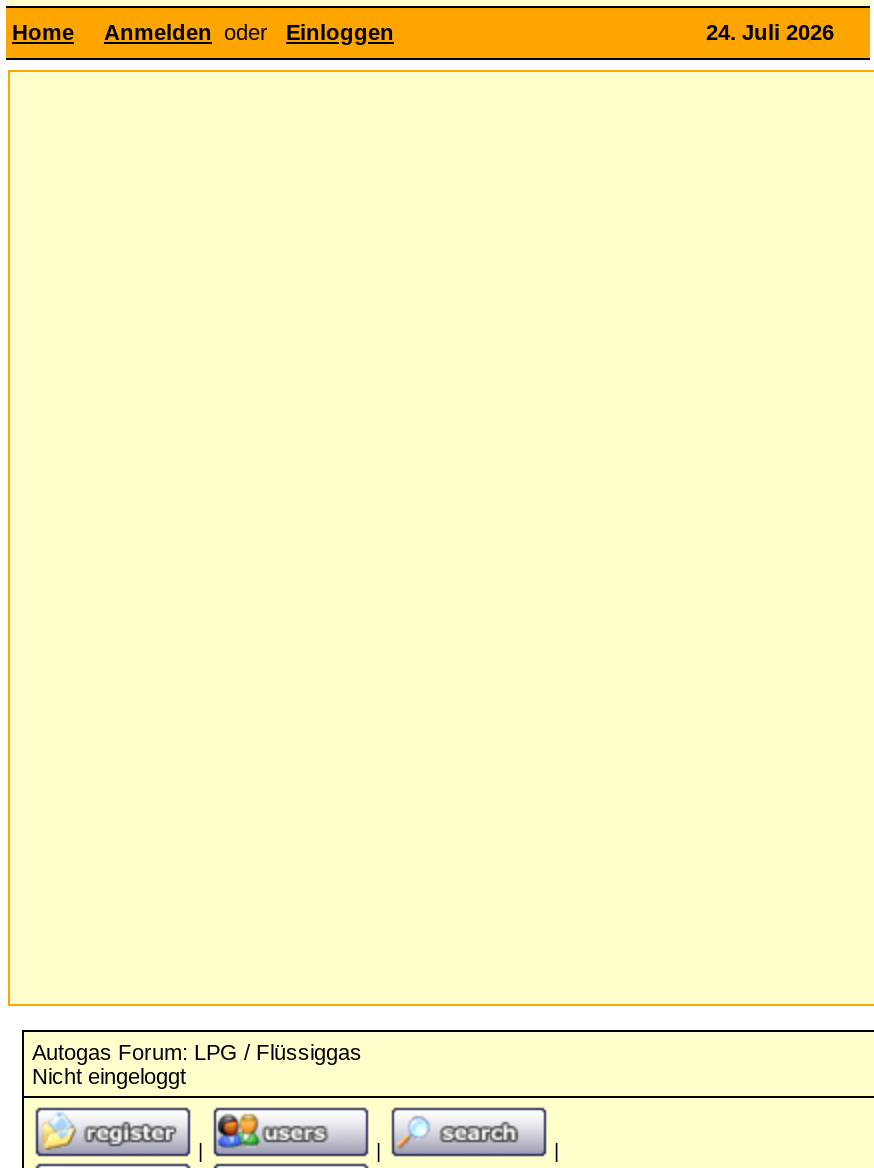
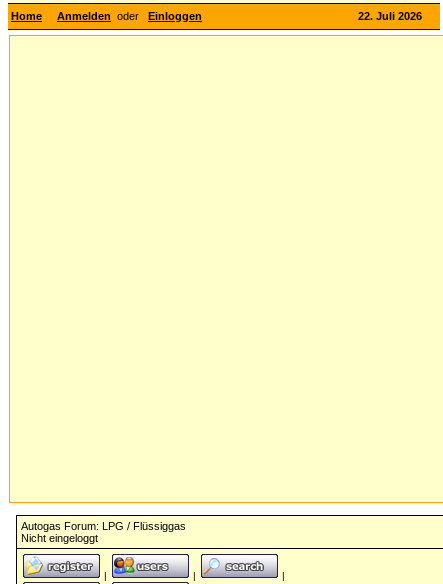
- 24. Juli 2026
+ 22. Juli 2026
